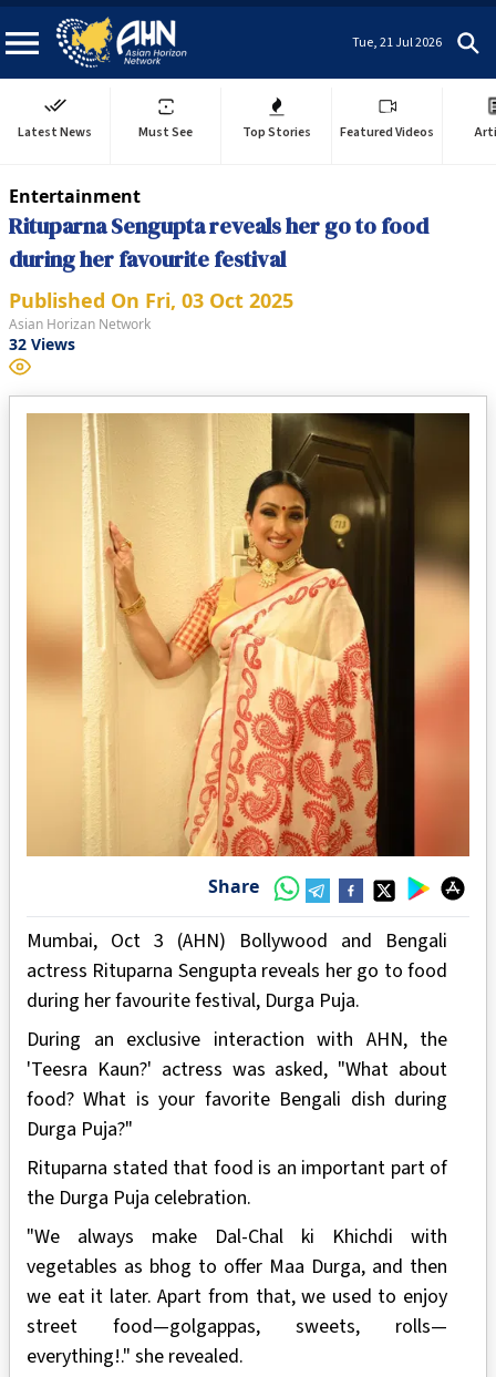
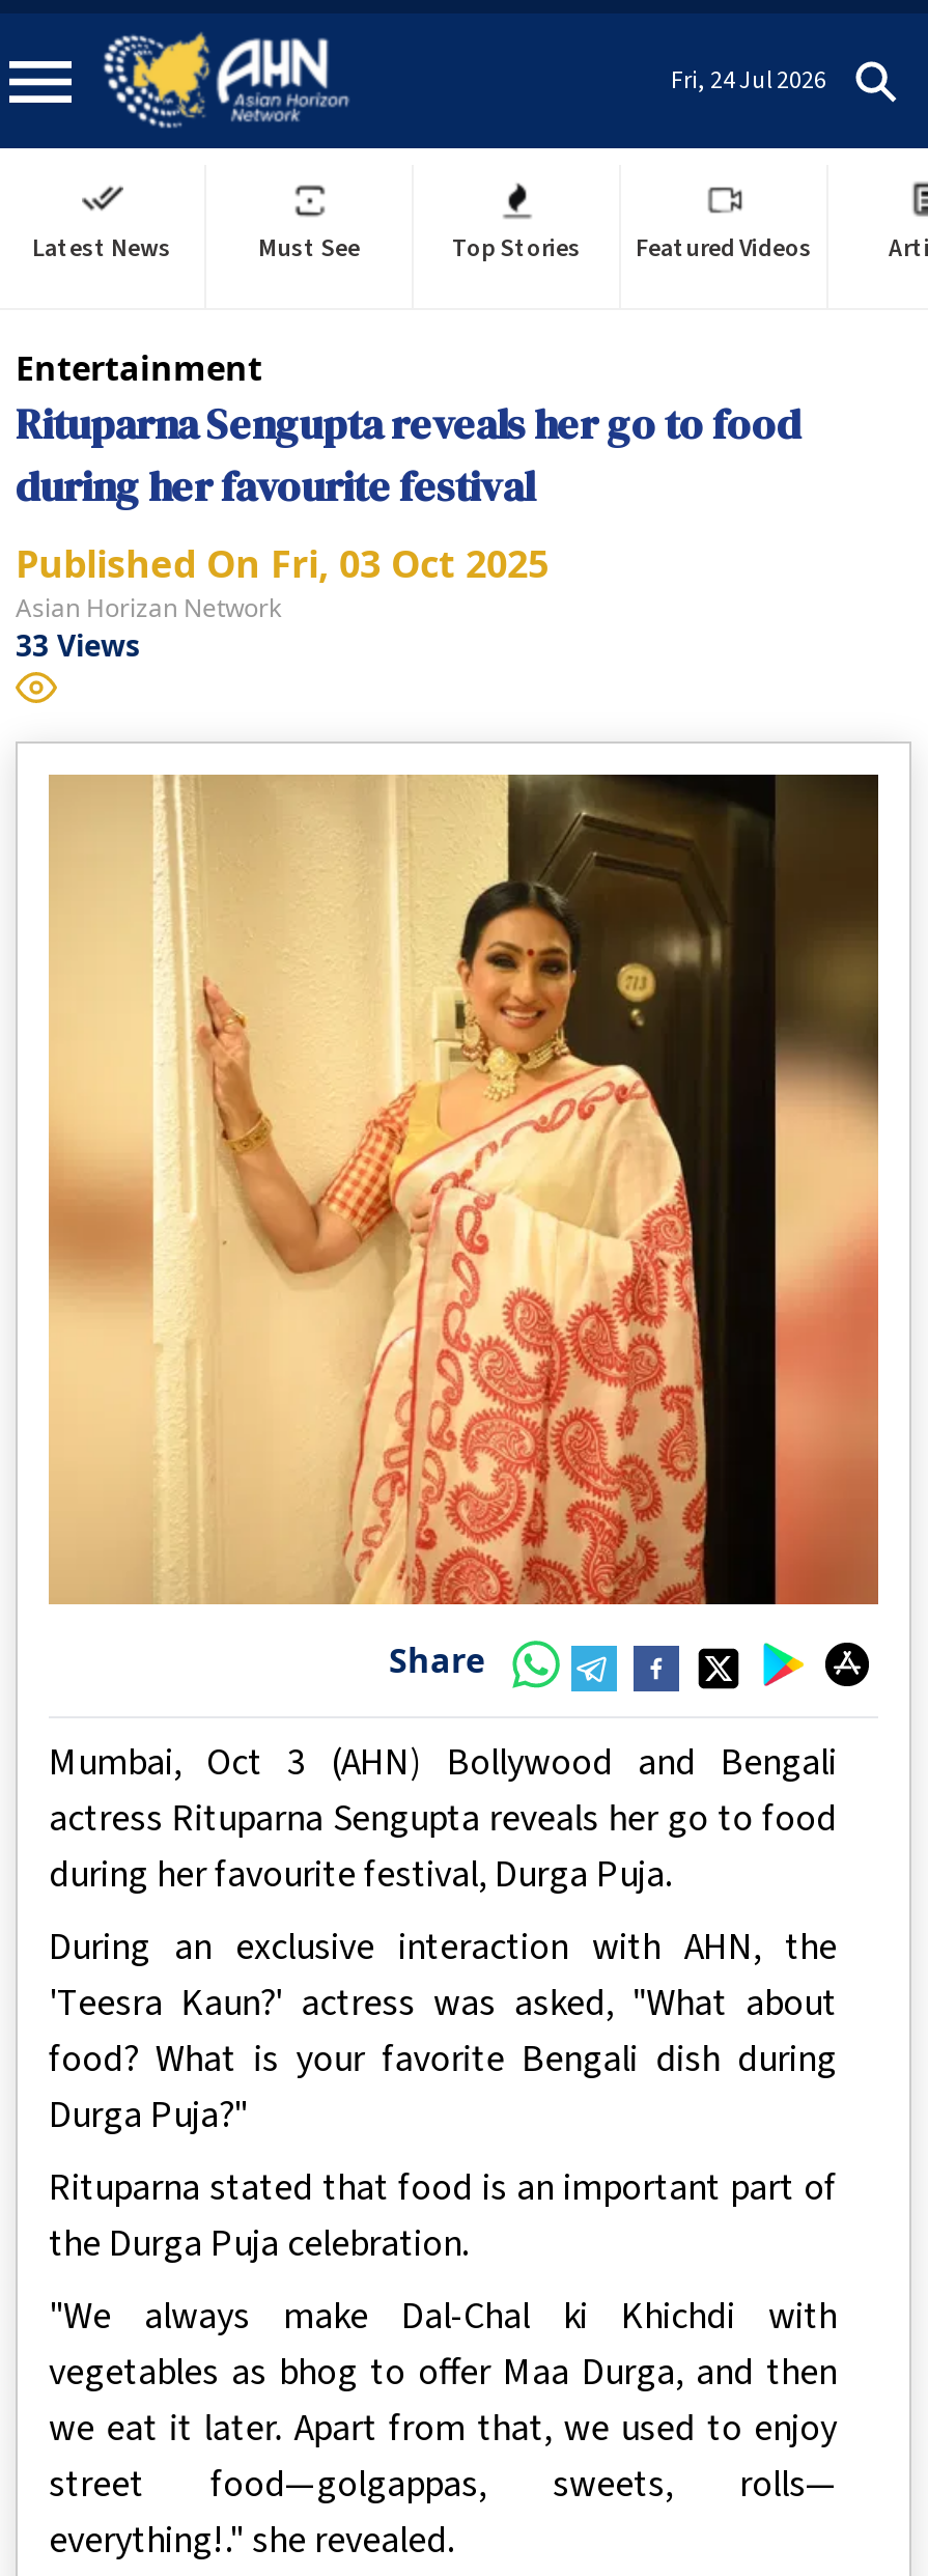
- Tue, 21 Jul 2026
+ Fri, 24 Jul 2026

- 32 Views
+ 33 Views
